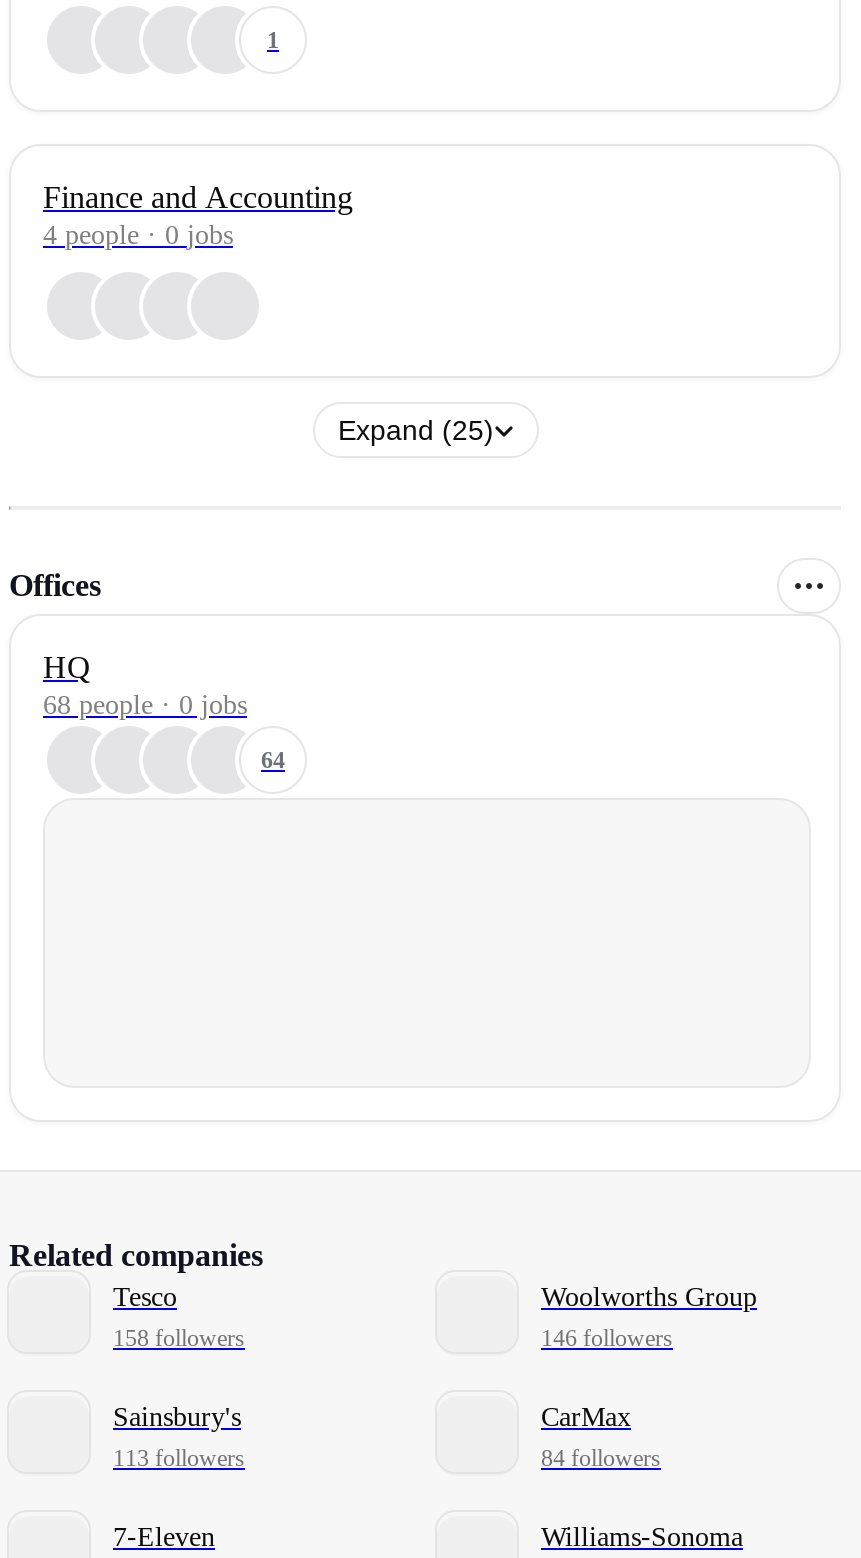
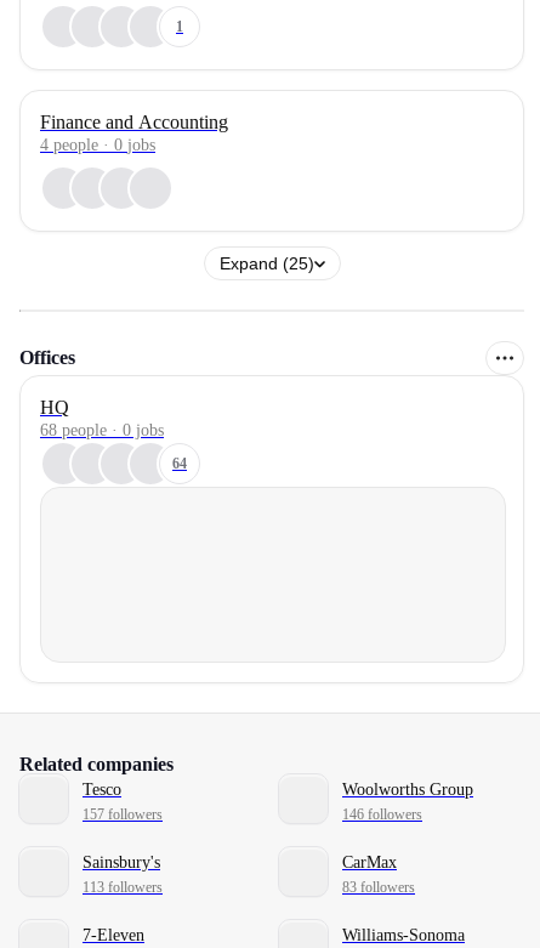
- 158 followers
+ 157 followers

- 84 followers
+ 83 followers
